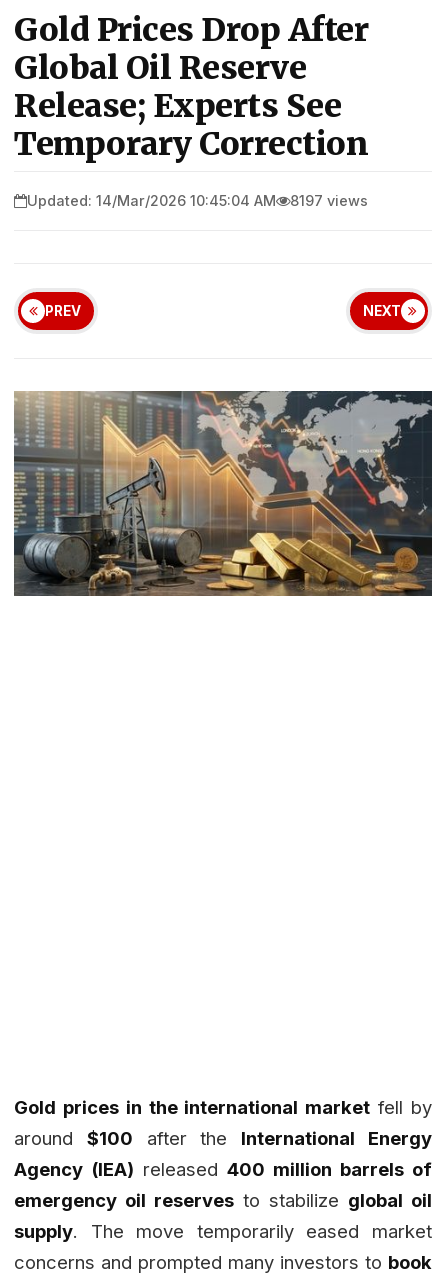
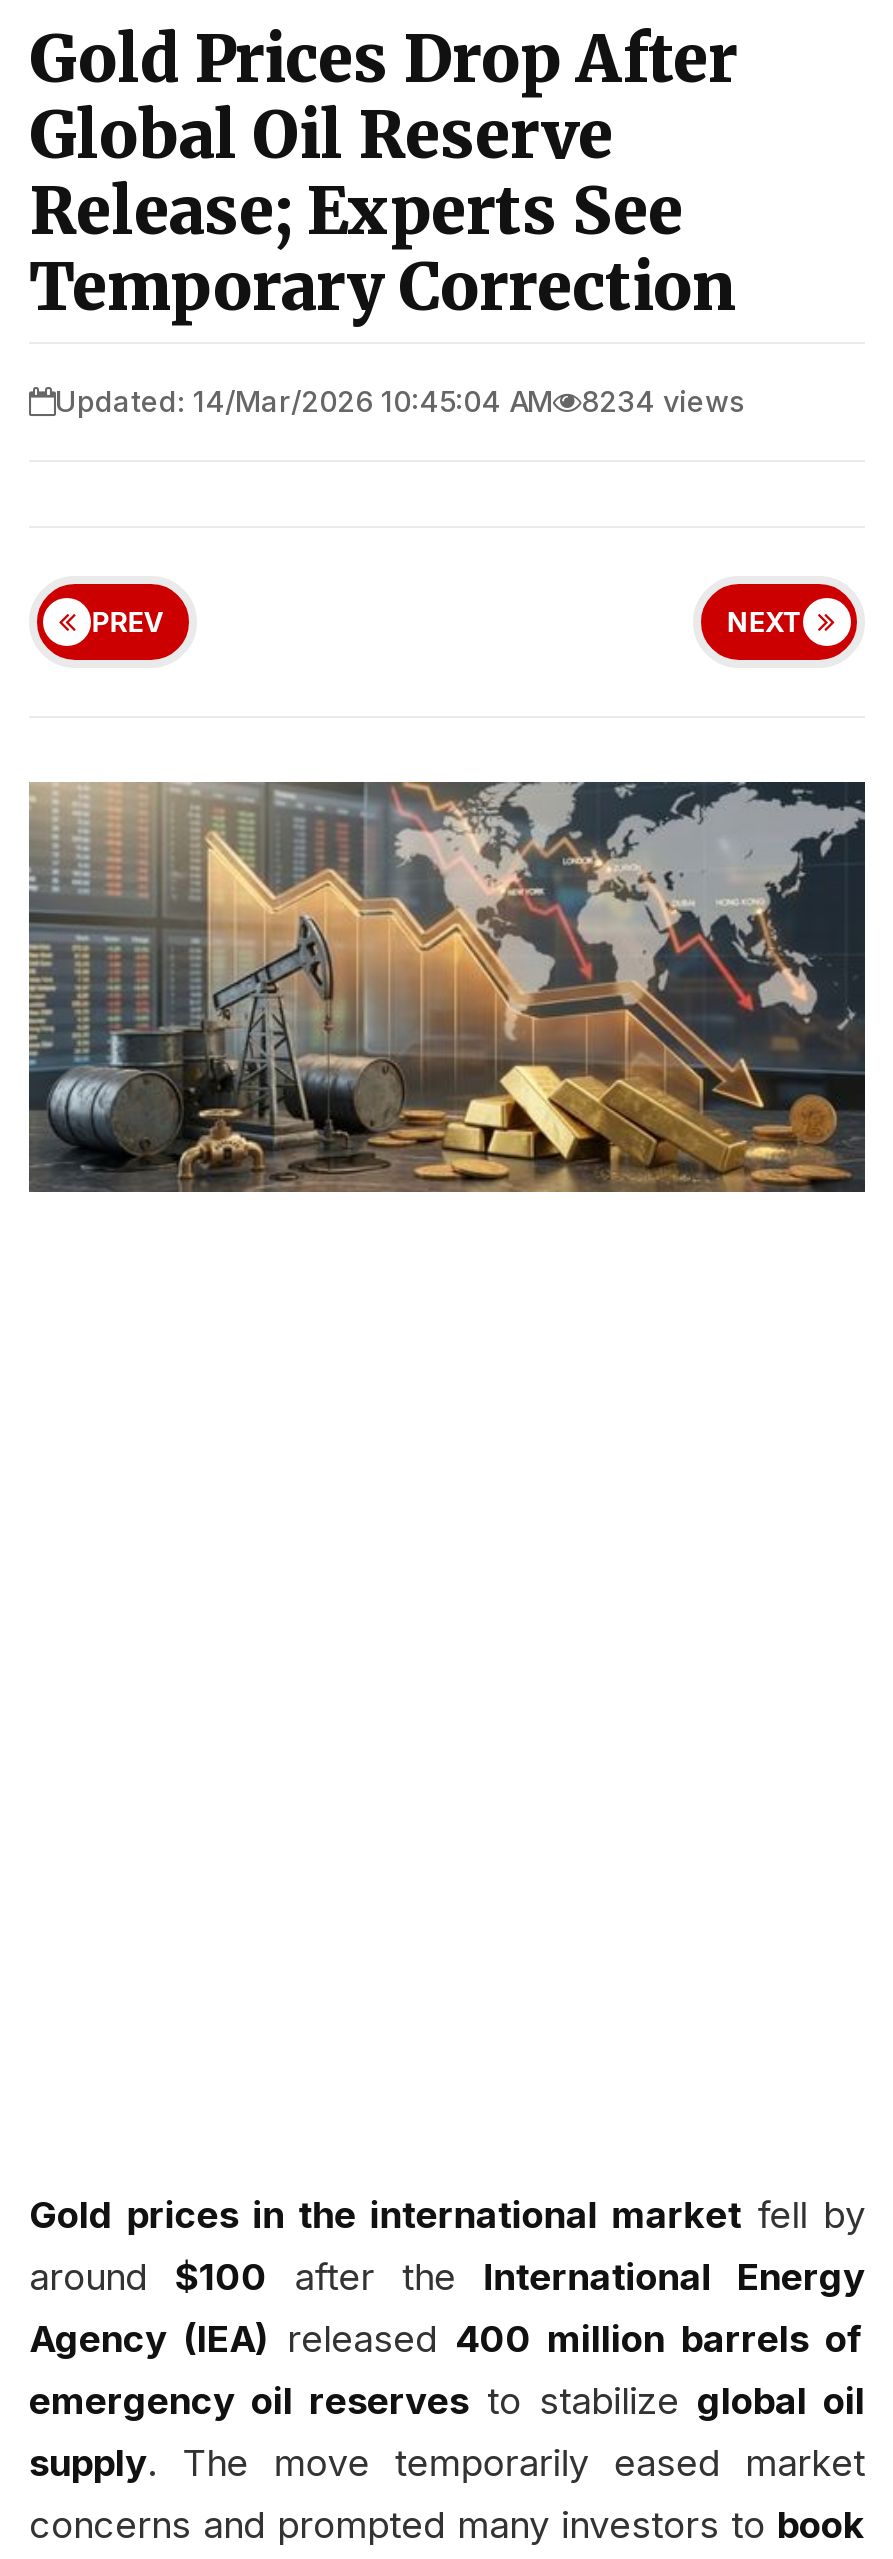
- Updated: 14/Mar/2026 10:45:04 AM 8197 views
+ Updated: 14/Mar/2026 10:45:04 AM 8234 views
